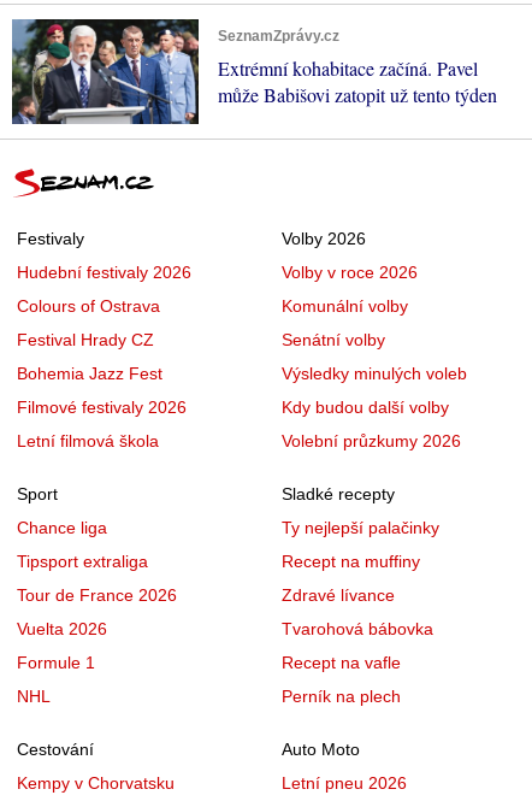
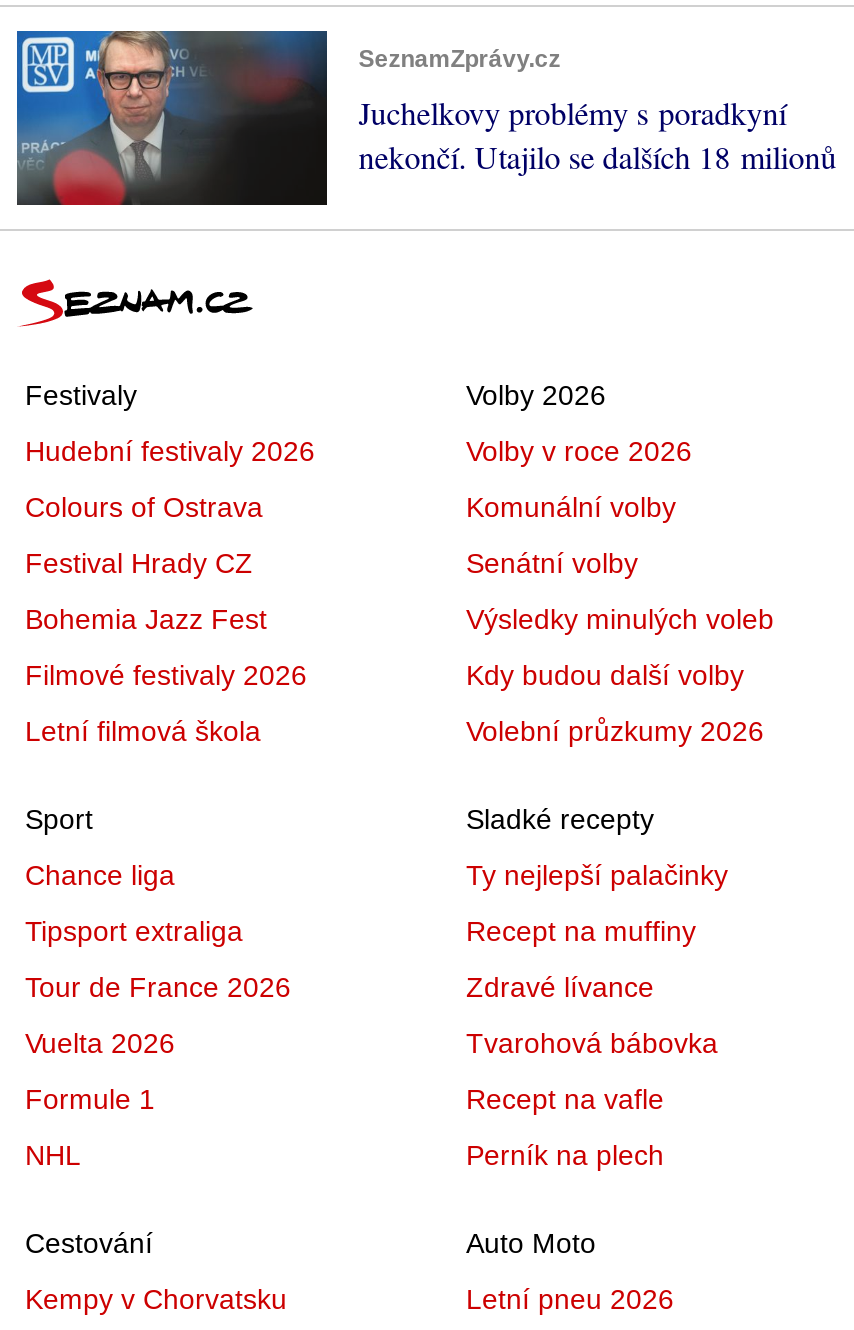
- [image]
- Extrémní kohabitace začíná. Pavel
- může Babišovi zatopit už tento týden
+ [image]
+ Juchelkovy problémy s poradkyní
+ nekončí. Utajilo se dalších 18 milionů
